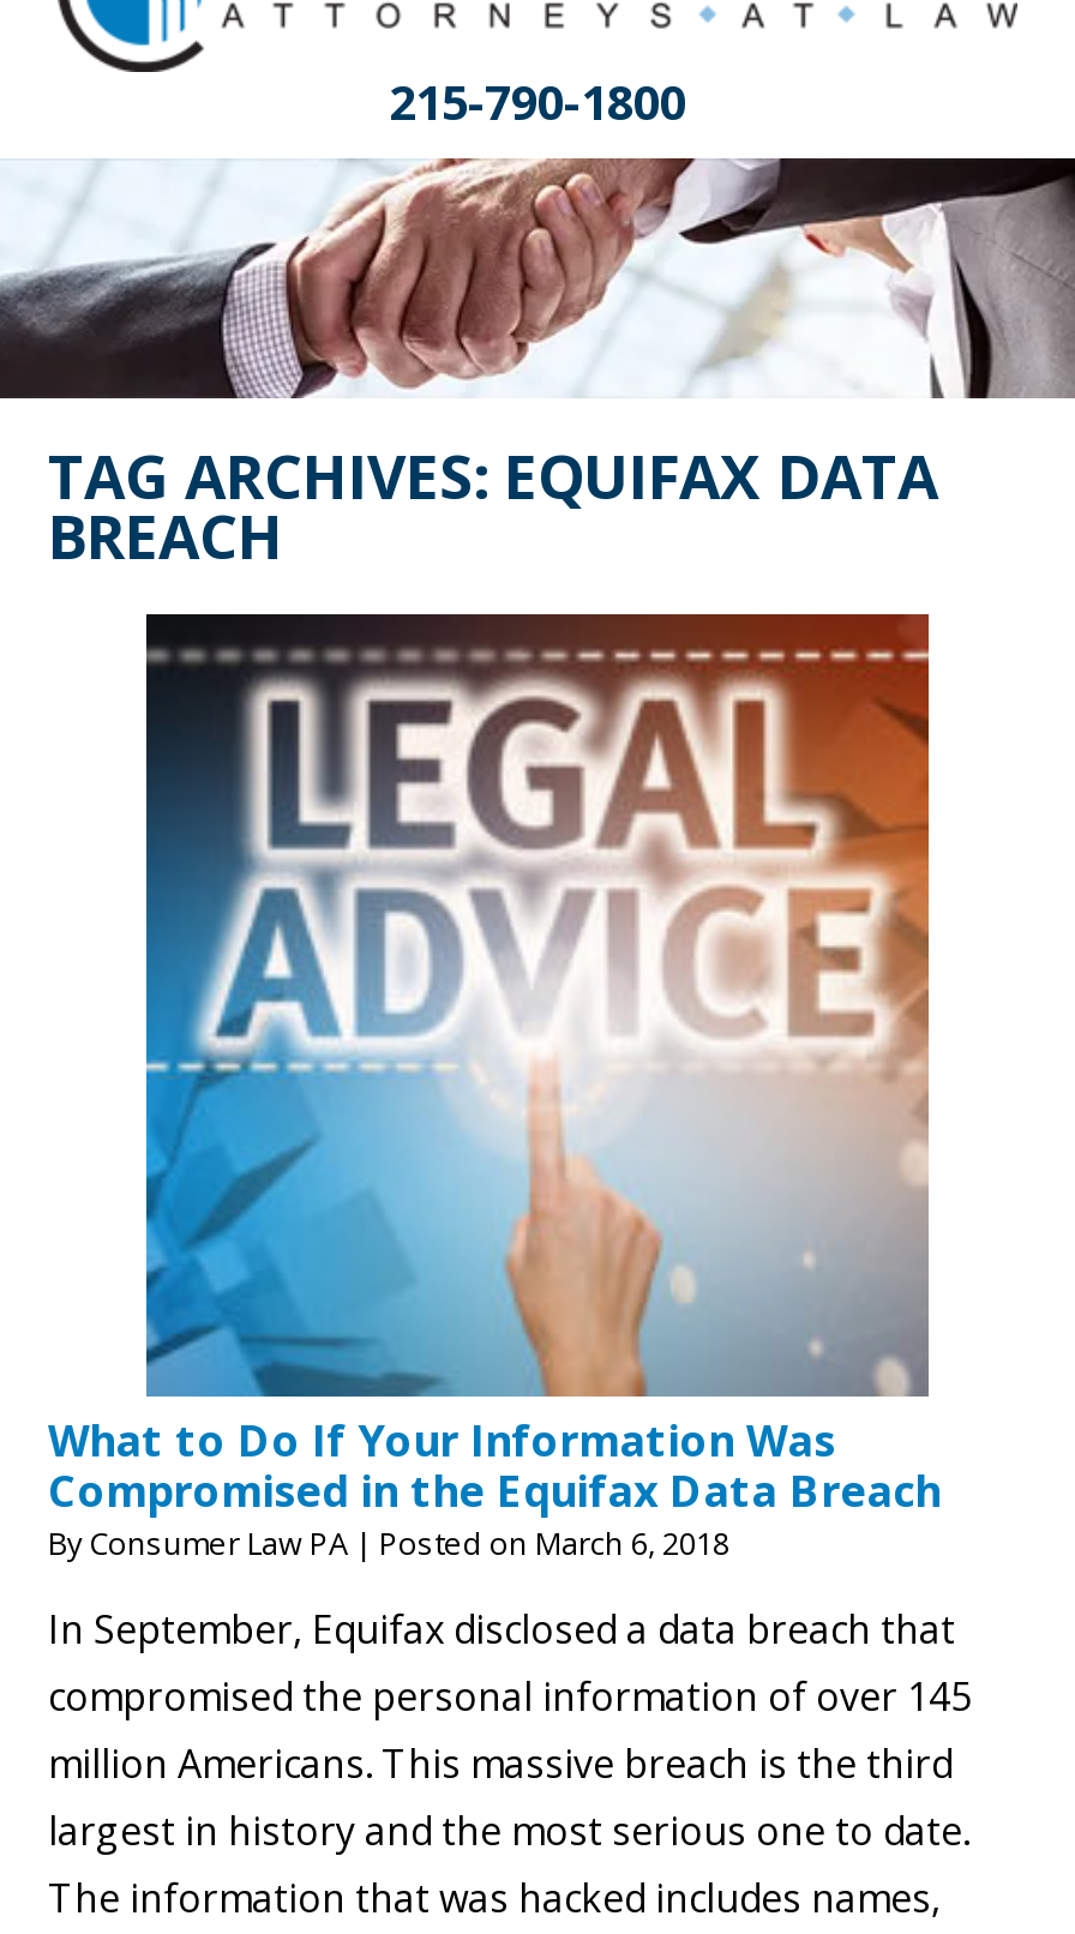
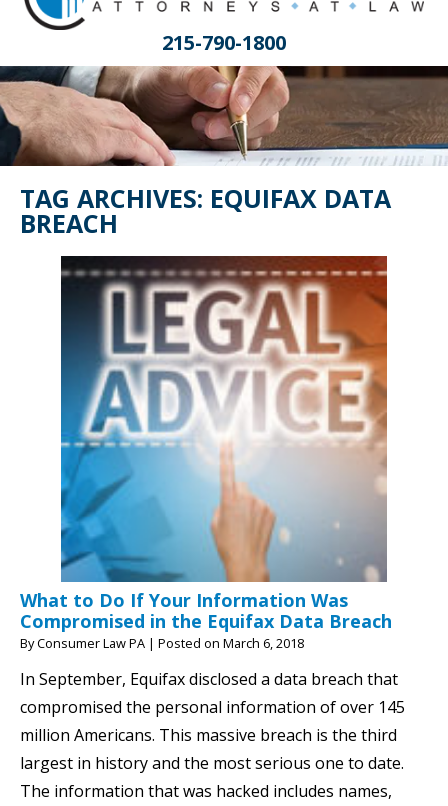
- [image]
+ [image]
